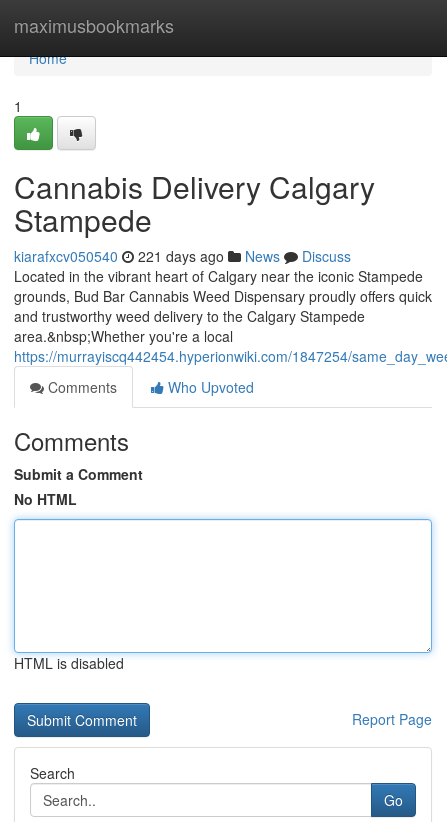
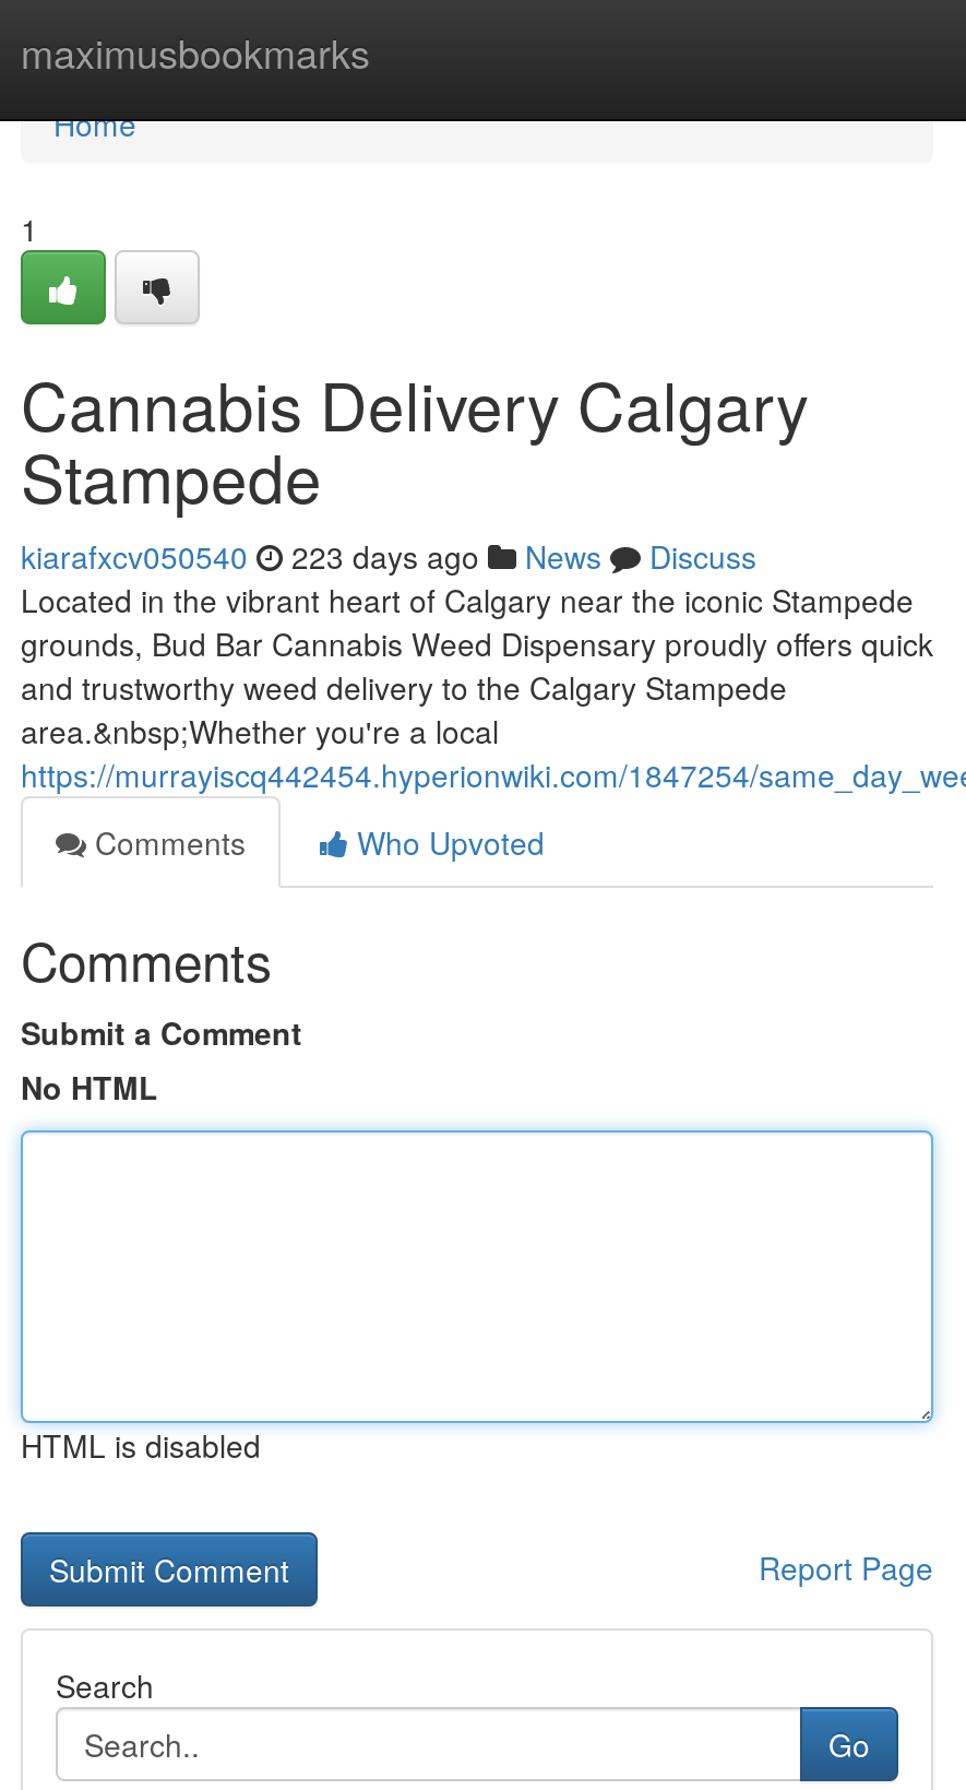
- kiarafxcv050540 221 days ago News Discuss
+ kiarafxcv050540 223 days ago News Discuss
